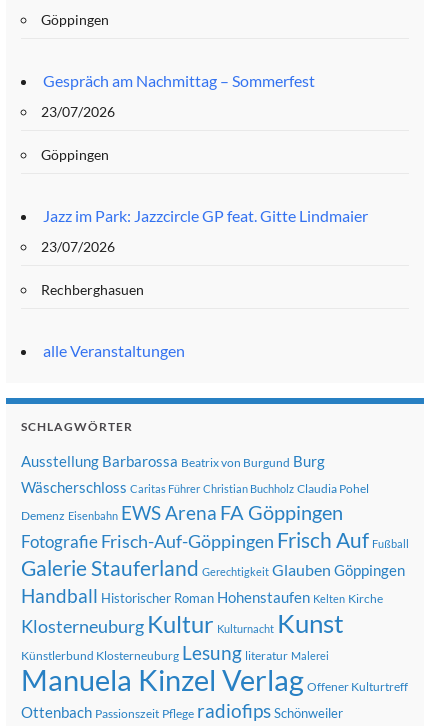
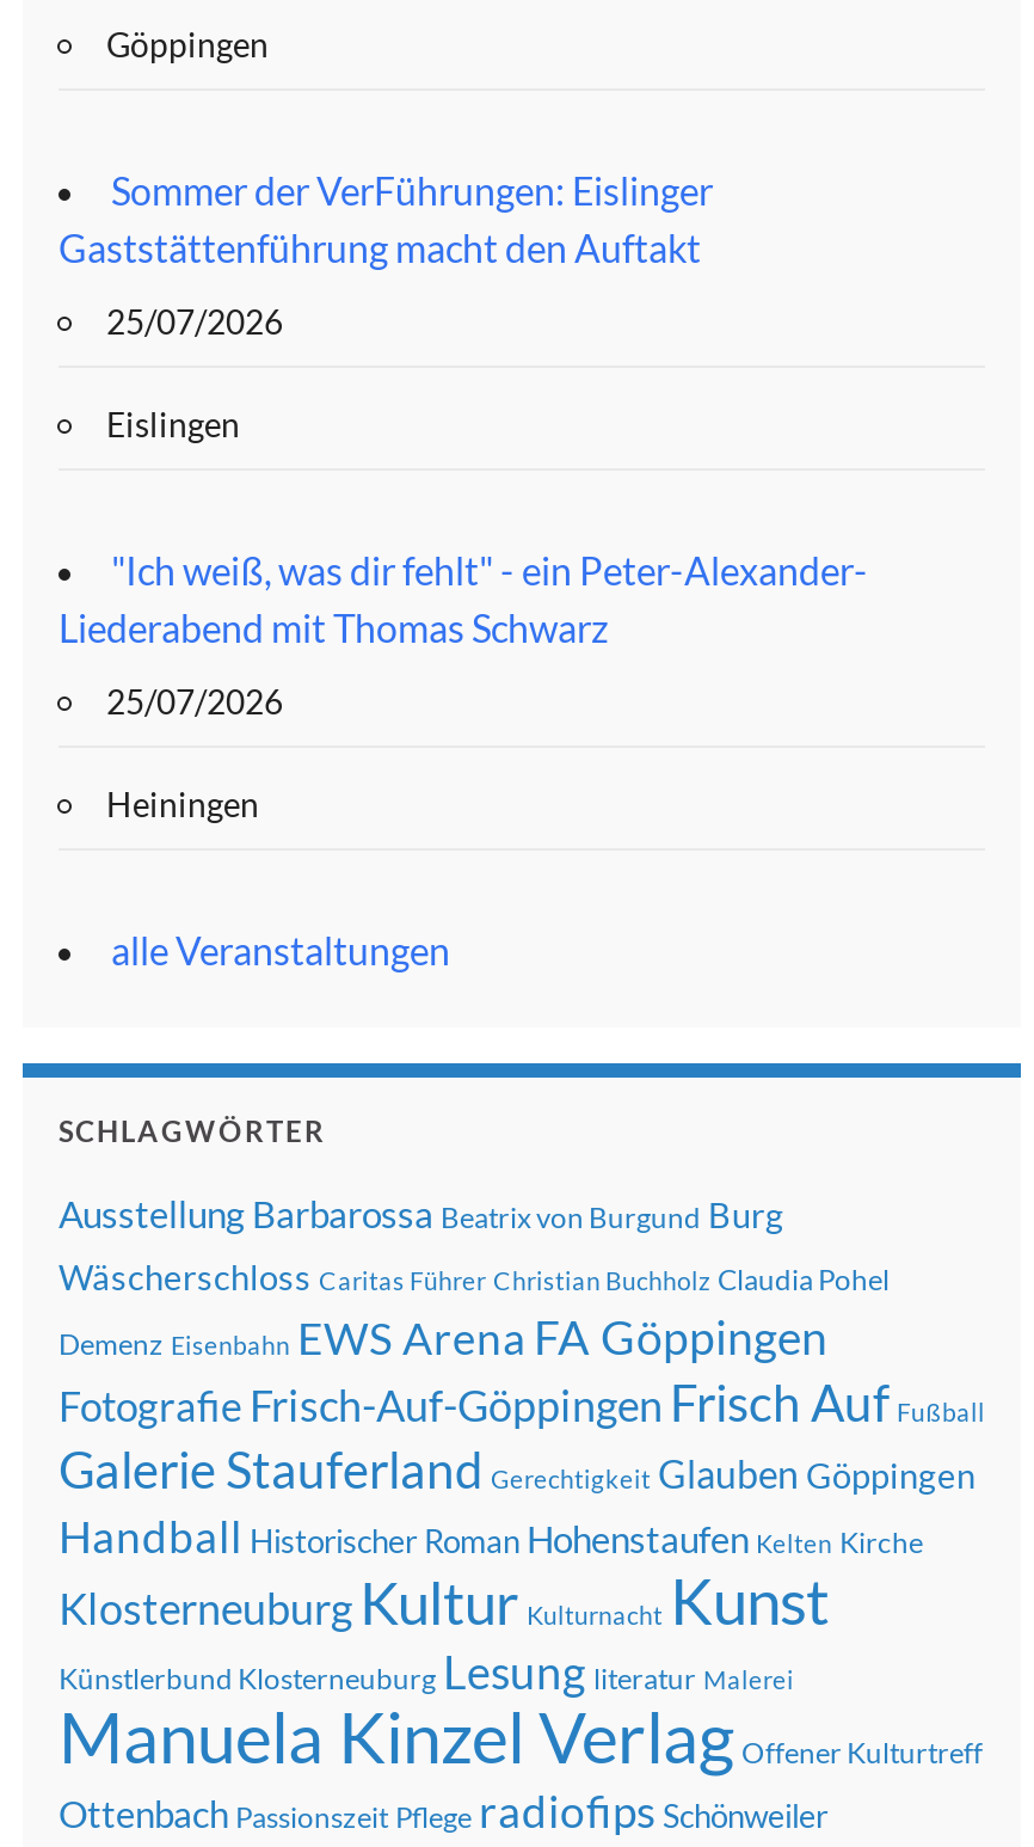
- Gespräch am Nachmittag – Sommerfest
+ Sommer der VerFührungen: Eislinger
+ Gaststättenführung macht den Auftakt

- 23/07/2026
+ 25/07/2026

- Göppingen
+ Eislingen

- Jazz im Park: Jazzcircle GP feat. Gitte Lindmaier
+ "Ich weiß, was dir fehlt" - ein Peter-Alexander-
+ Liederabend mit Thomas Schwarz

- 23/07/2026
+ 25/07/2026

- Rechberghasuen
+ Heiningen
